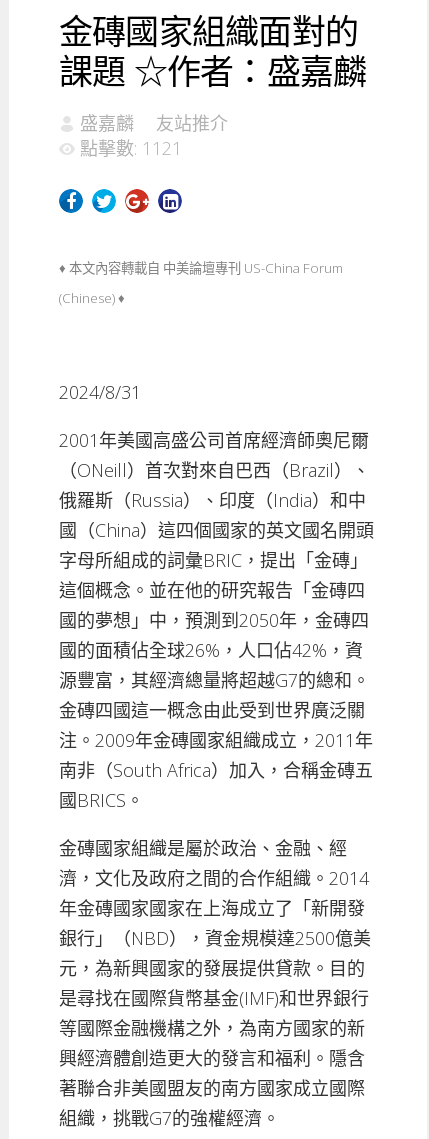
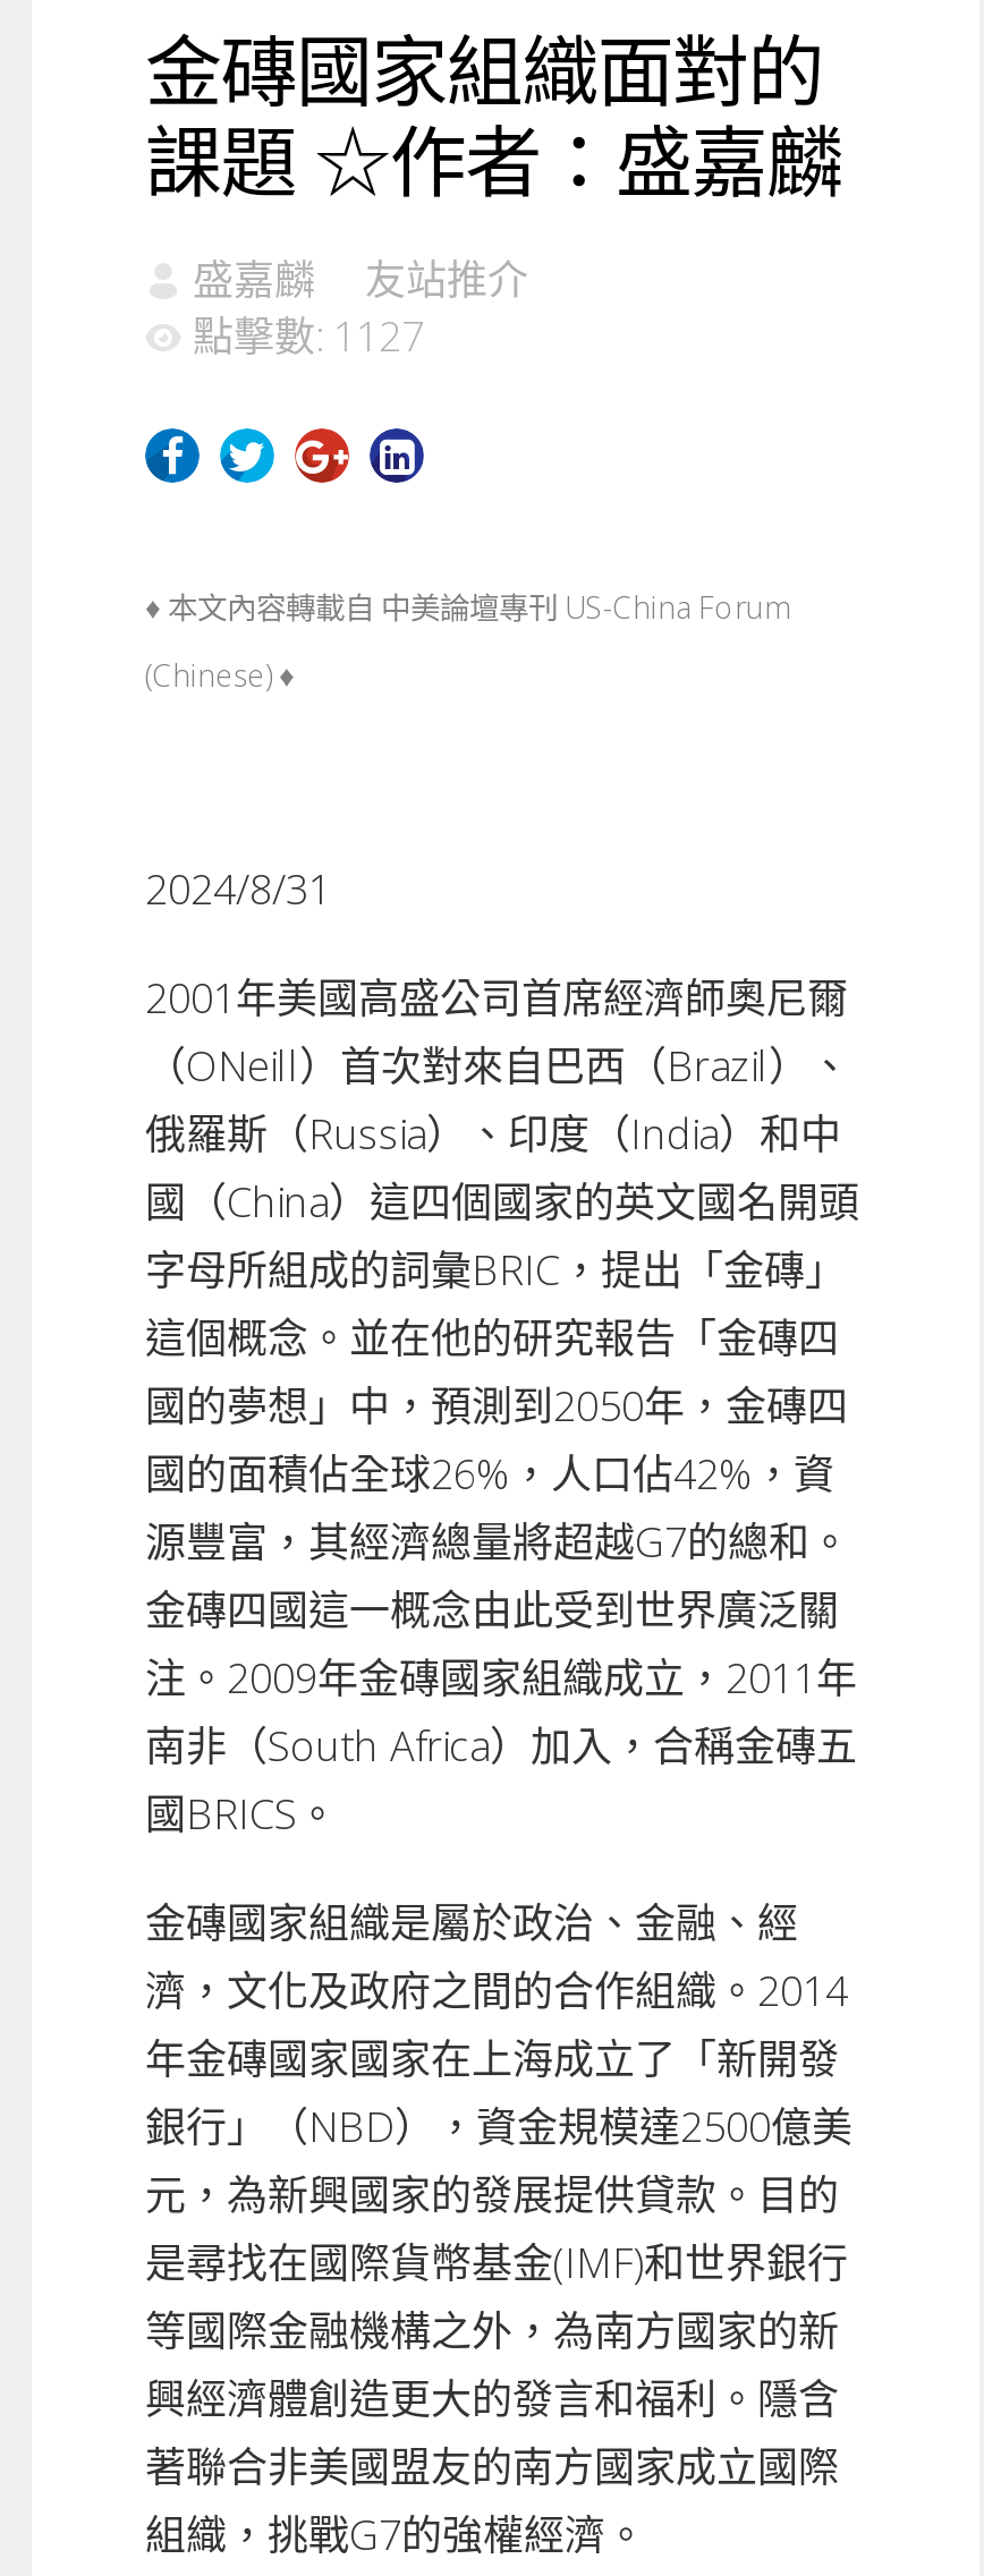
- 點擊數: 1121
+ 點擊數: 1127
